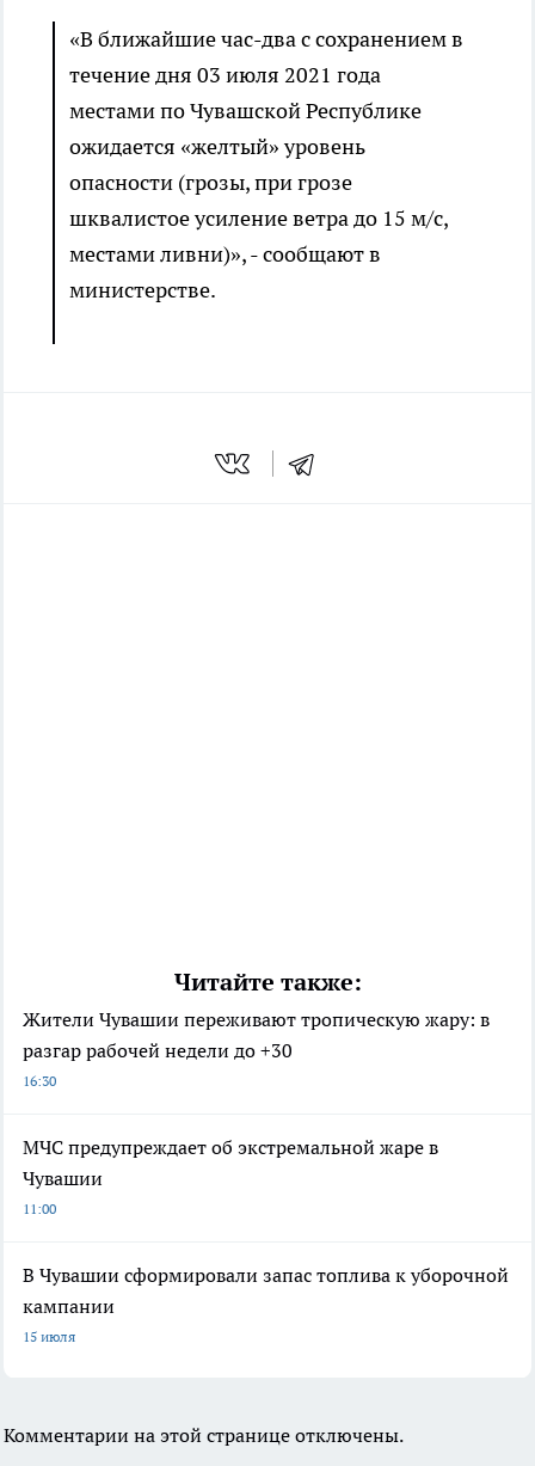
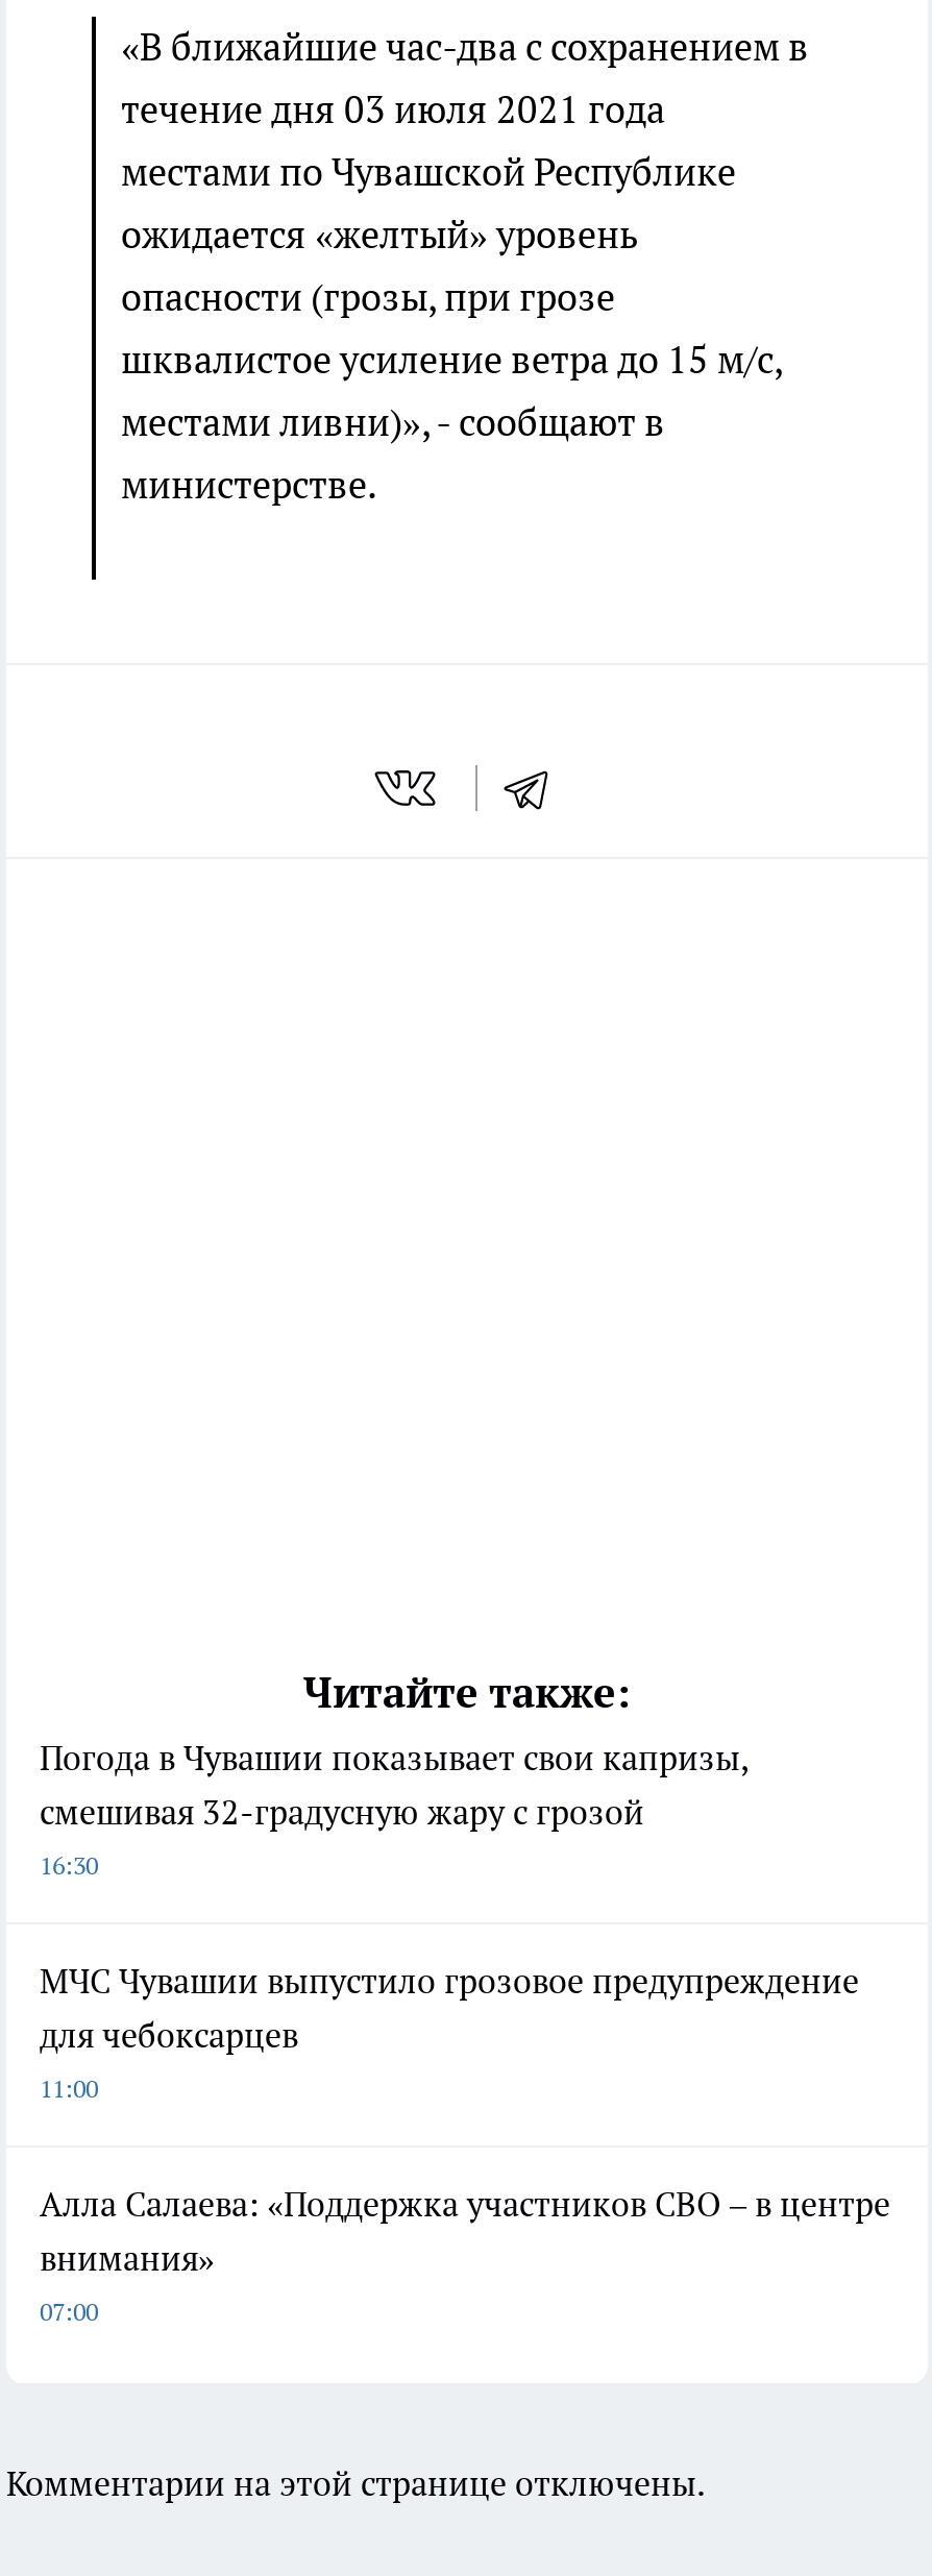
- Жители Чувашии переживают тропическую жару: в
- разгар рабочей недели до +30
+ Погода в Чувашии показывает свои капризы,
+ смешивая 32-градусную жару с грозой

- МЧС предупреждает об экстремальной жаре в
- Чувашии
+ МЧС Чувашии выпустило грозовое предупреждение
+ для чебоксарцев

- В Чувашии сформировали запас топлива к уборочной
- кампании
- 15 июля
+ Алла Салаева: «Поддержка участников СВО – в центре
+ внимания»
+ 07:00
